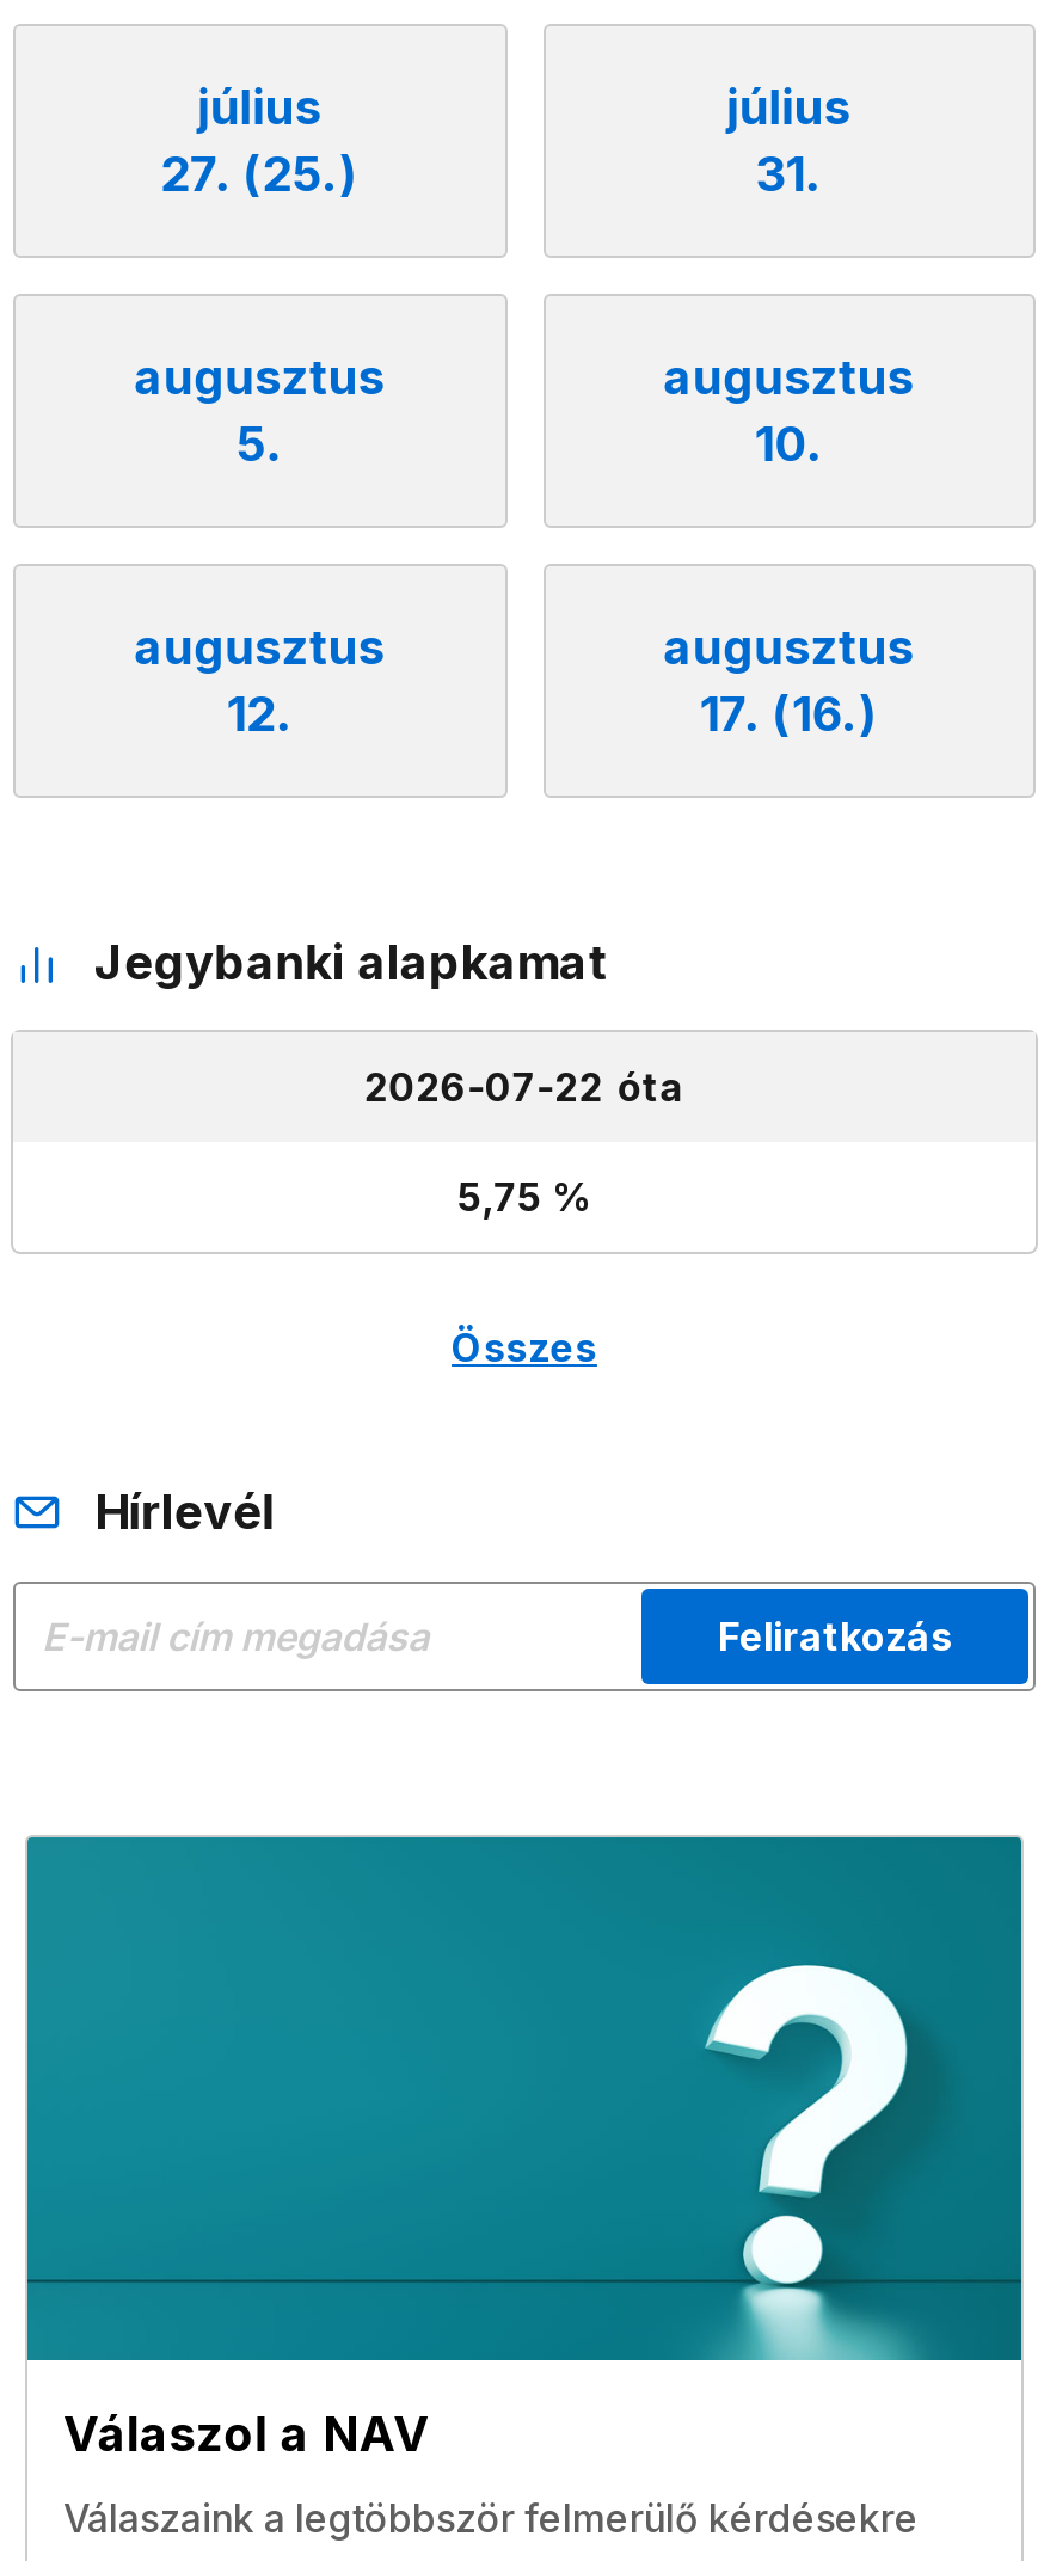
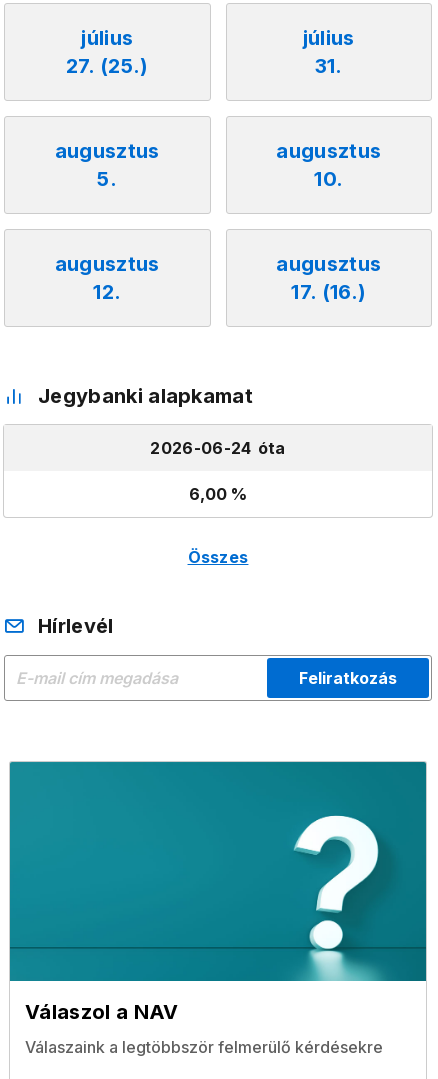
- 2026-07-22
+ 2026-06-24

- 5,75
+ 6,00
